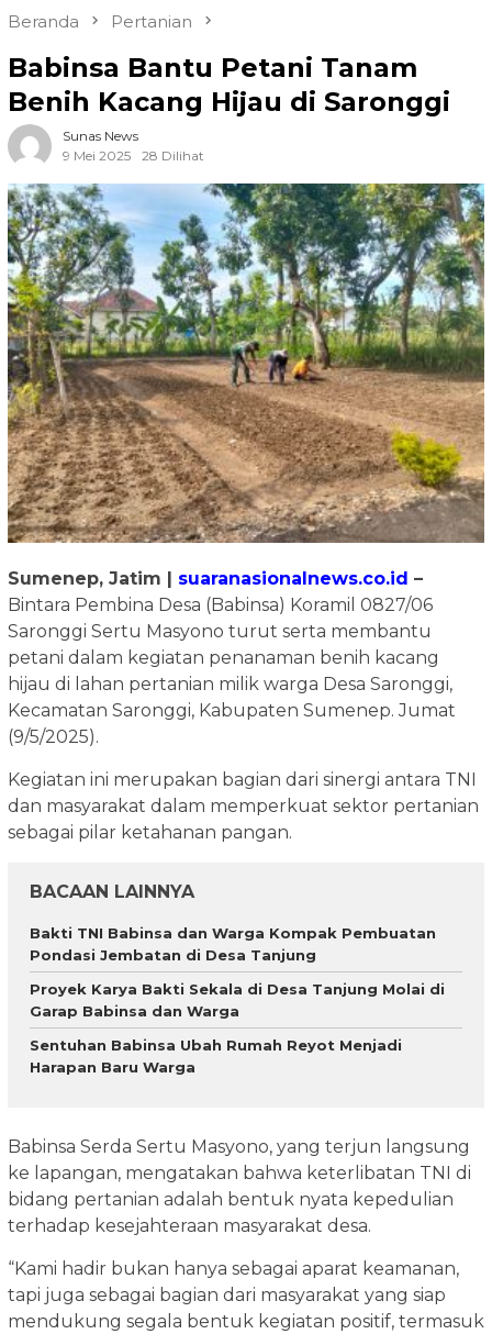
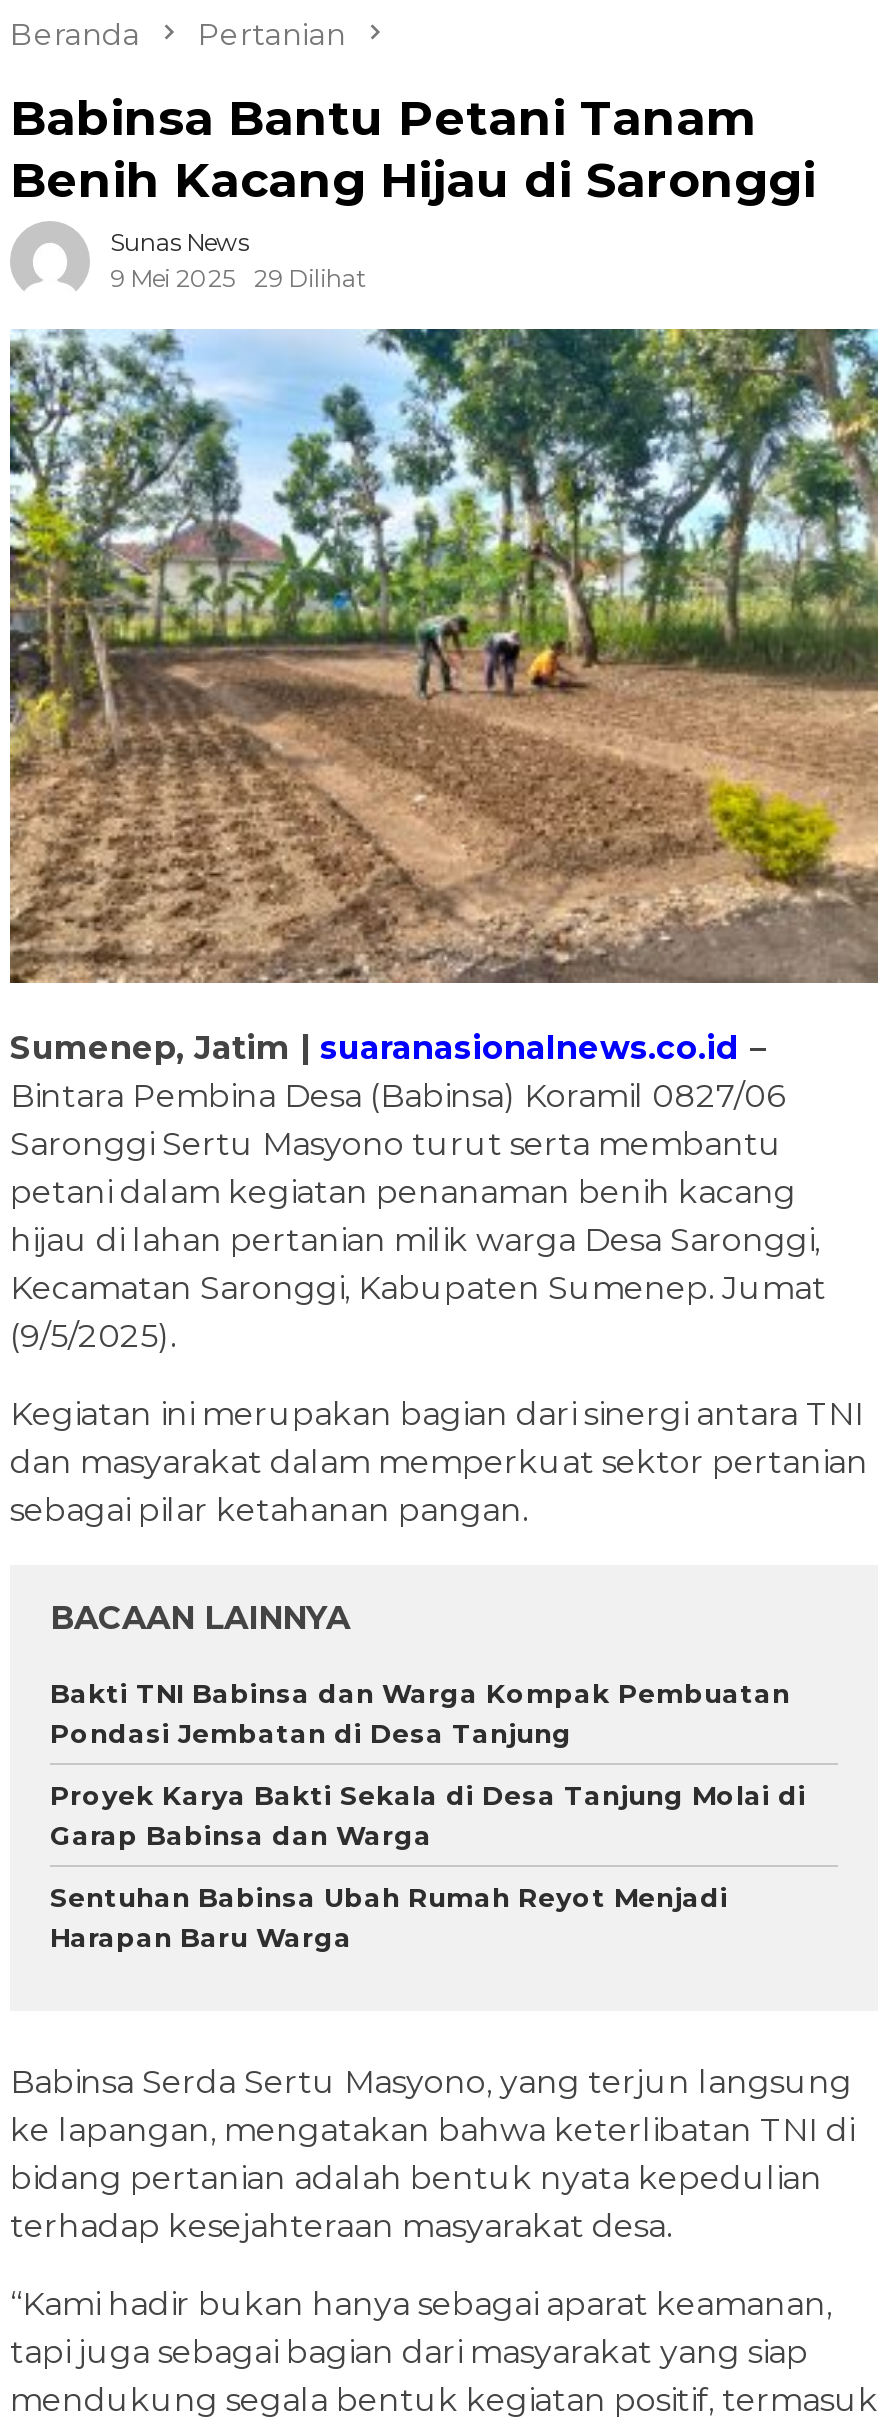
- 9 Mei 2025 28 Dilihat
+ 9 Mei 2025 29 Dilihat
